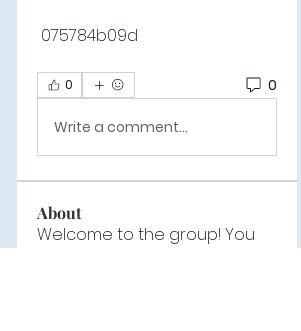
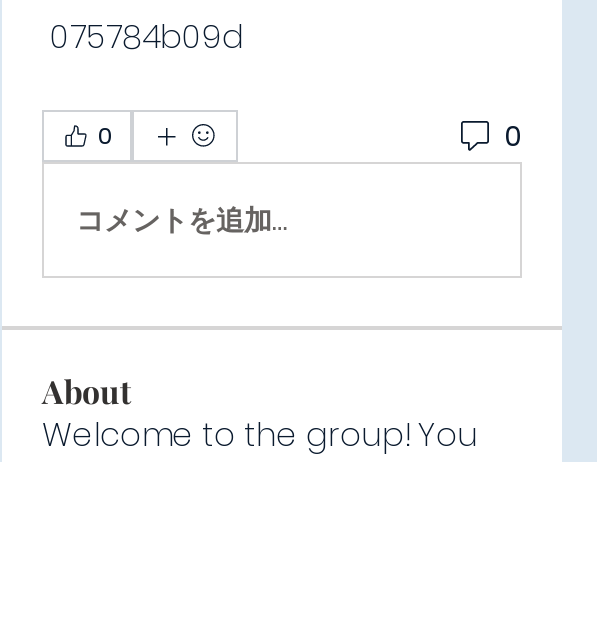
- Write a comment...
+ コメントを追加…
